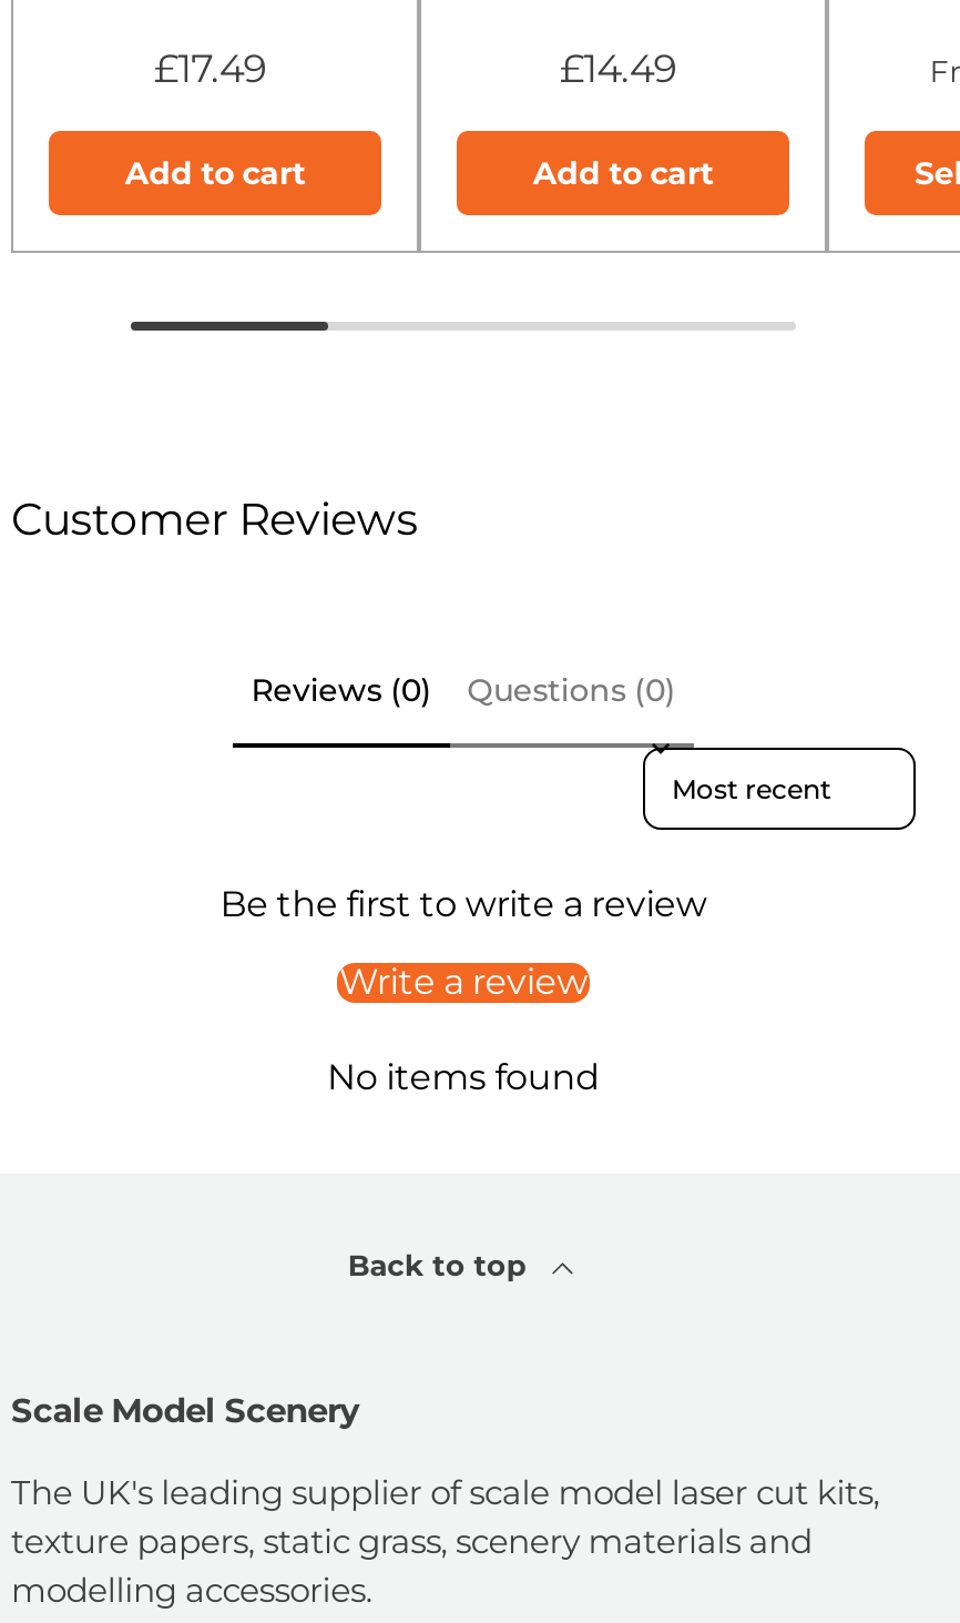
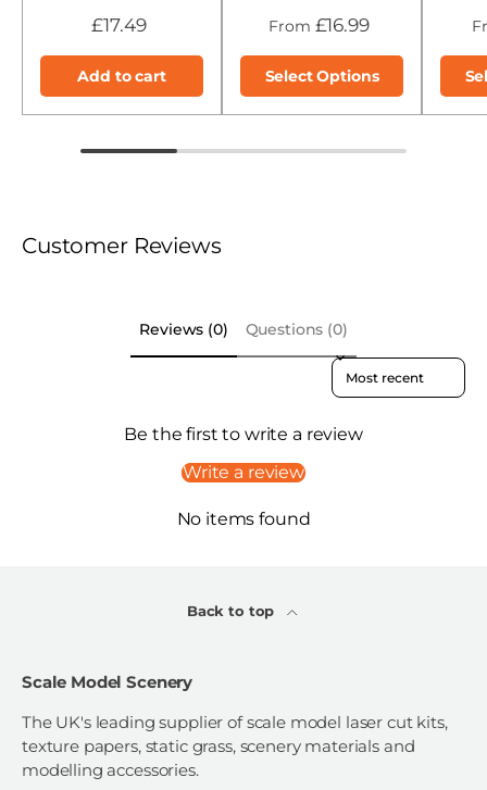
- £14.49
+ From £16.99

- Add to cart
+ Select Options
